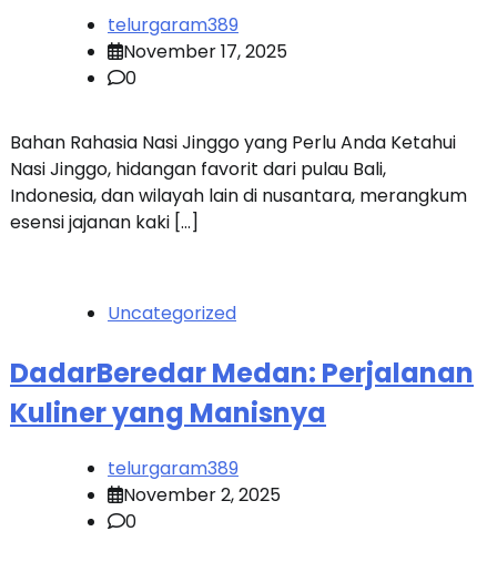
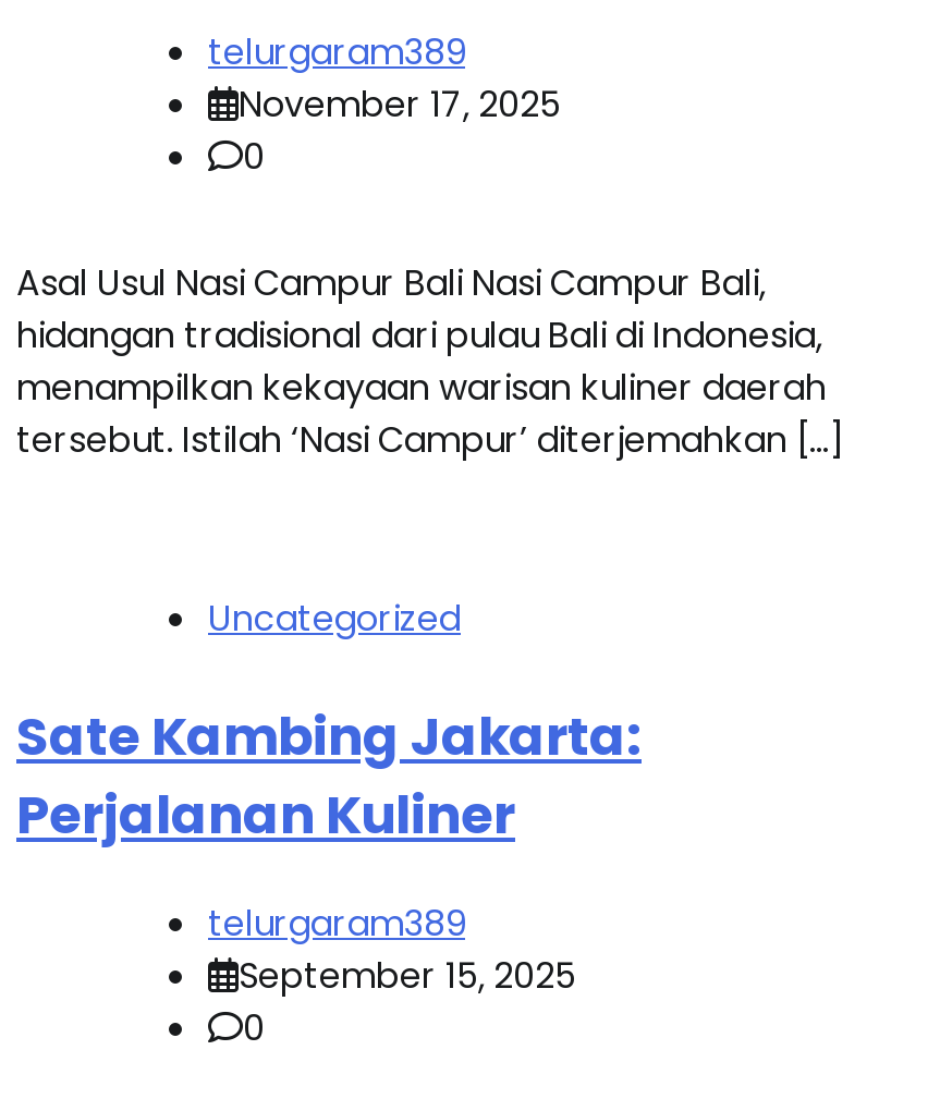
- Bahan Rahasia Nasi Jinggo yang Perlu Anda Ketahui
- Nasi Jinggo, hidangan favorit dari pulau Bali,
- Indonesia, dan wilayah lain di nusantara, merangkum
- esensi jajanan kaki […]
+ Asal Usul Nasi Campur Bali Nasi Campur Bali,
+ hidangan tradisional dari pulau Bali di Indonesia,
+ menampilkan kekayaan warisan kuliner daerah
+ tersebut. Istilah ‘Nasi Campur’ diterjemahkan […]

- DadarBeredar Medan: Perjalanan
- Kuliner yang Manisnya
+ Sate Kambing Jakarta:
+ Perjalanan Kuliner

- November 2, 2025
+ September 15, 2025
